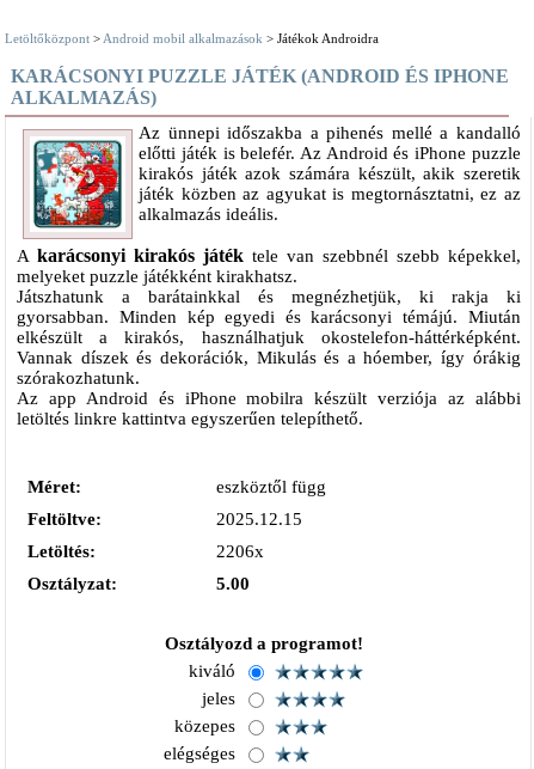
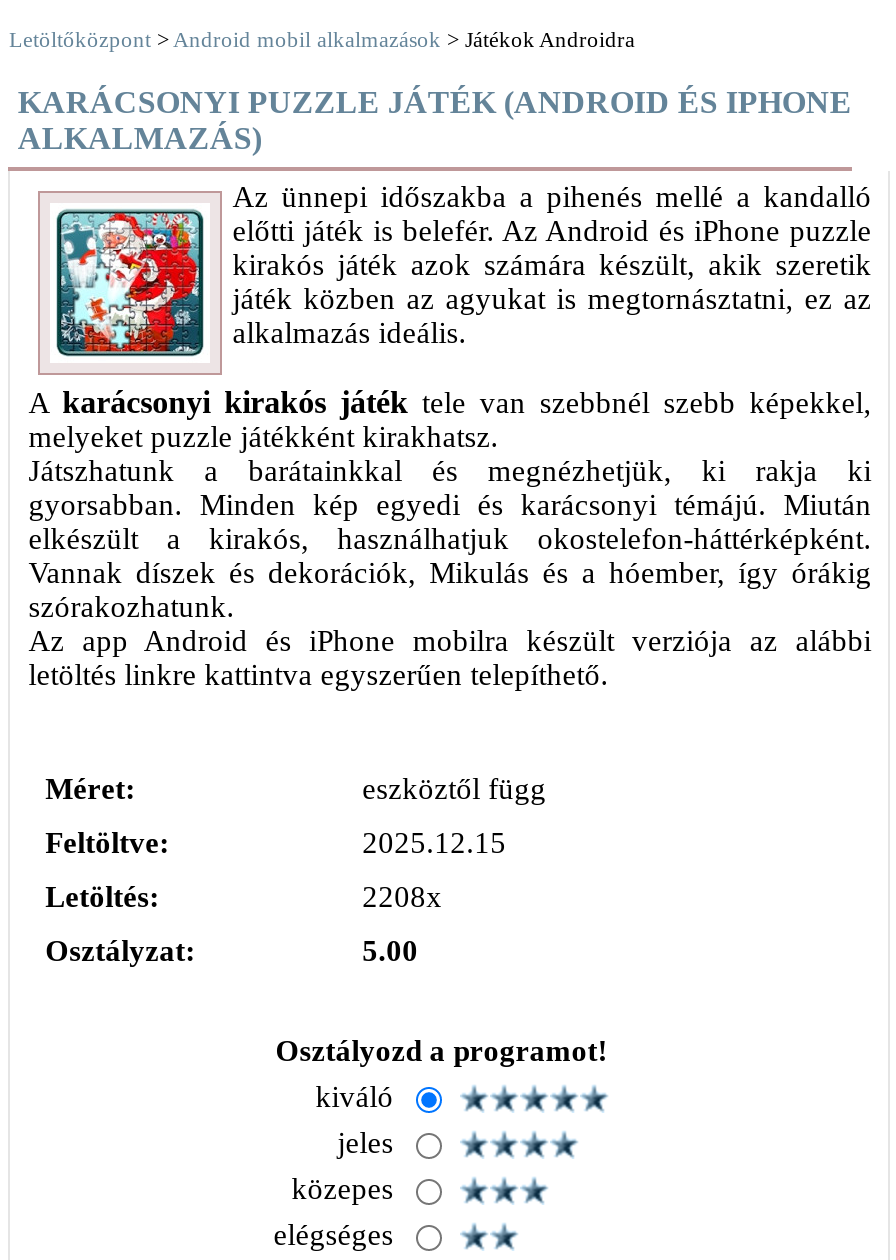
- 2206x
+ 2208x
